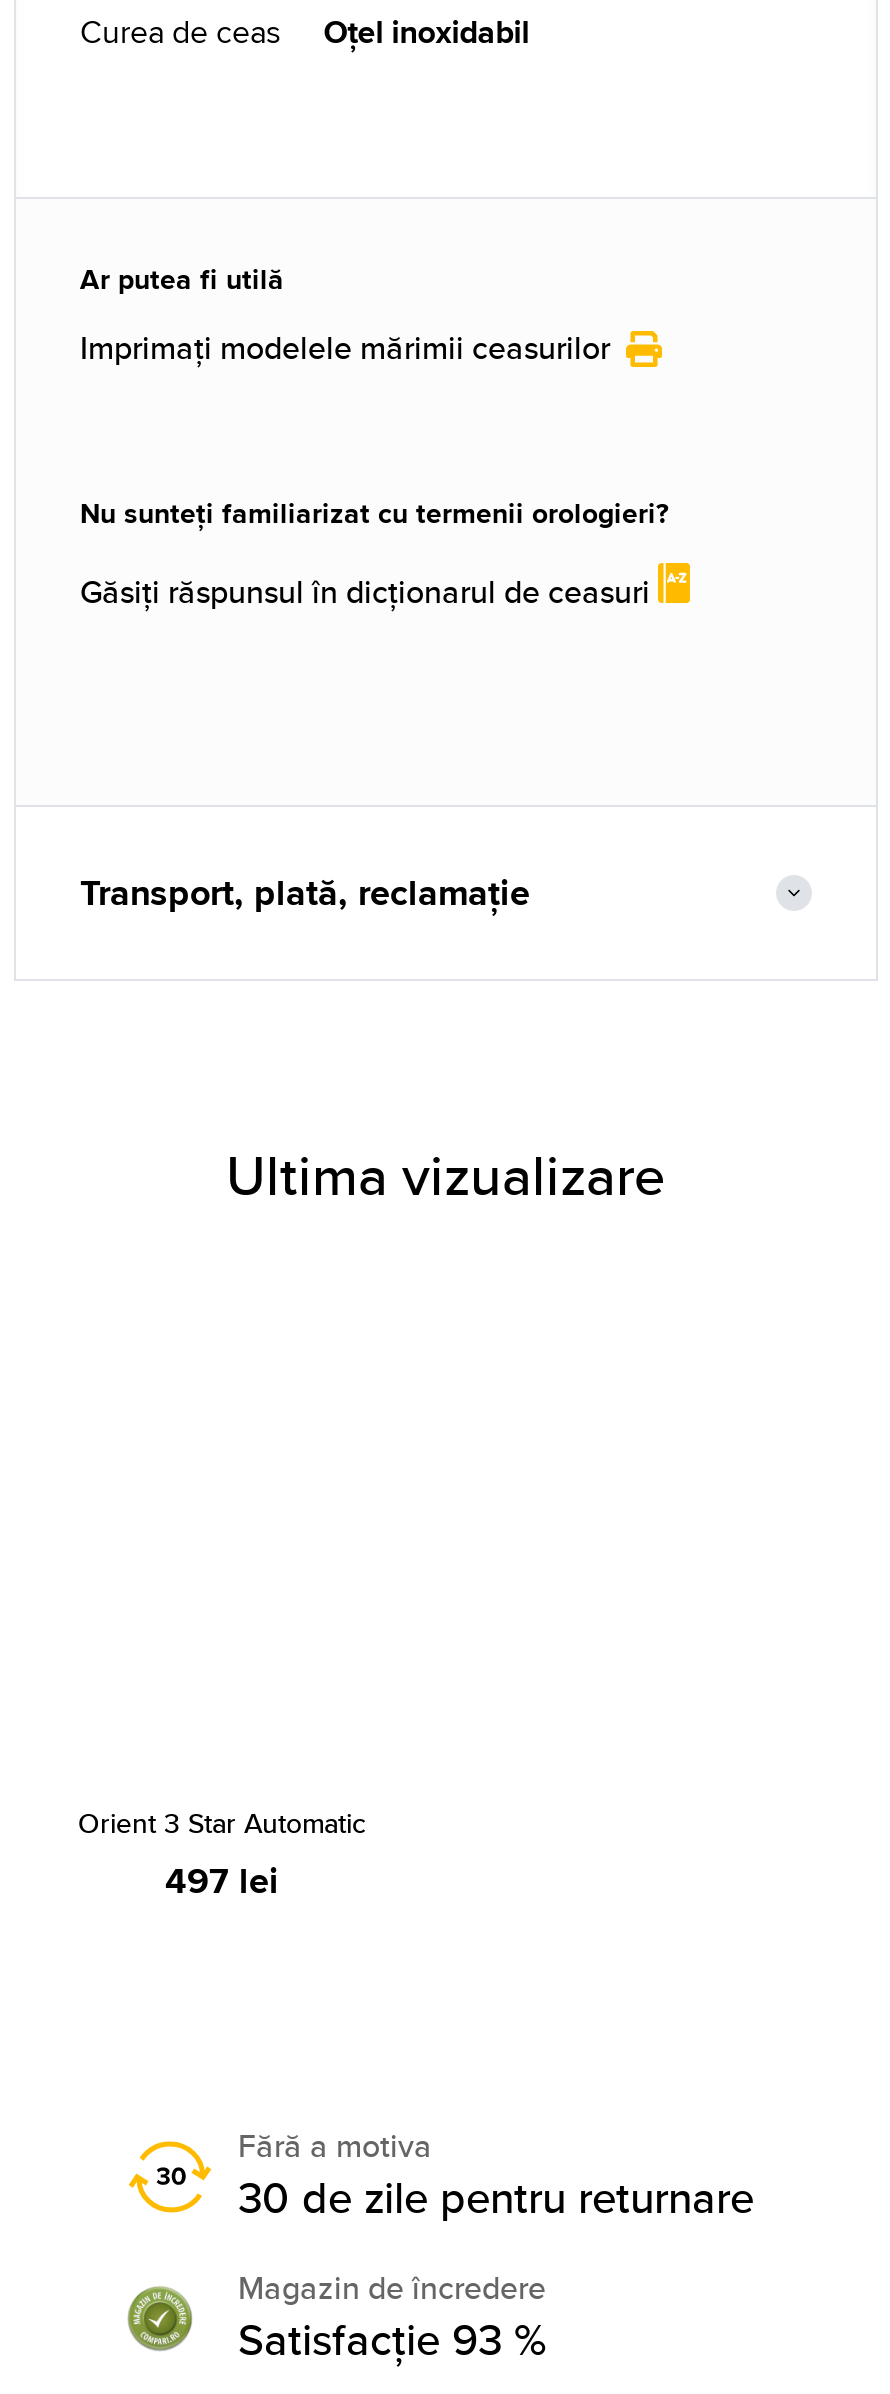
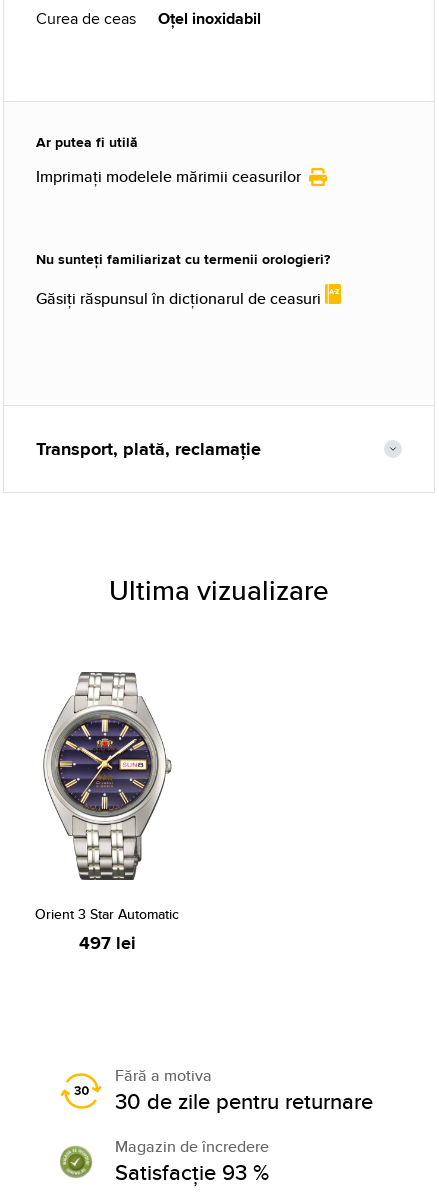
+ [image]
